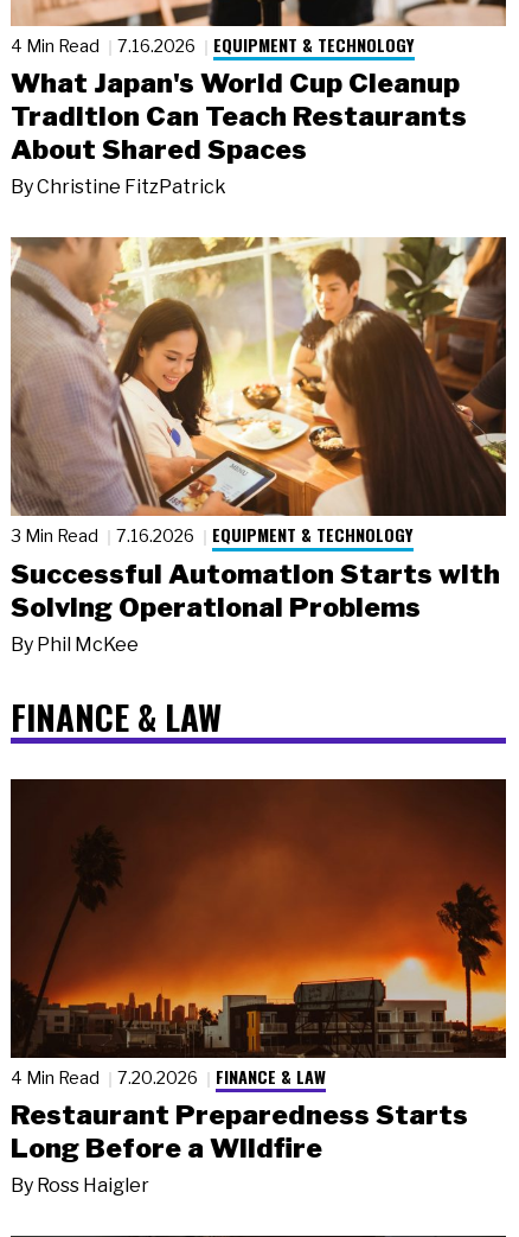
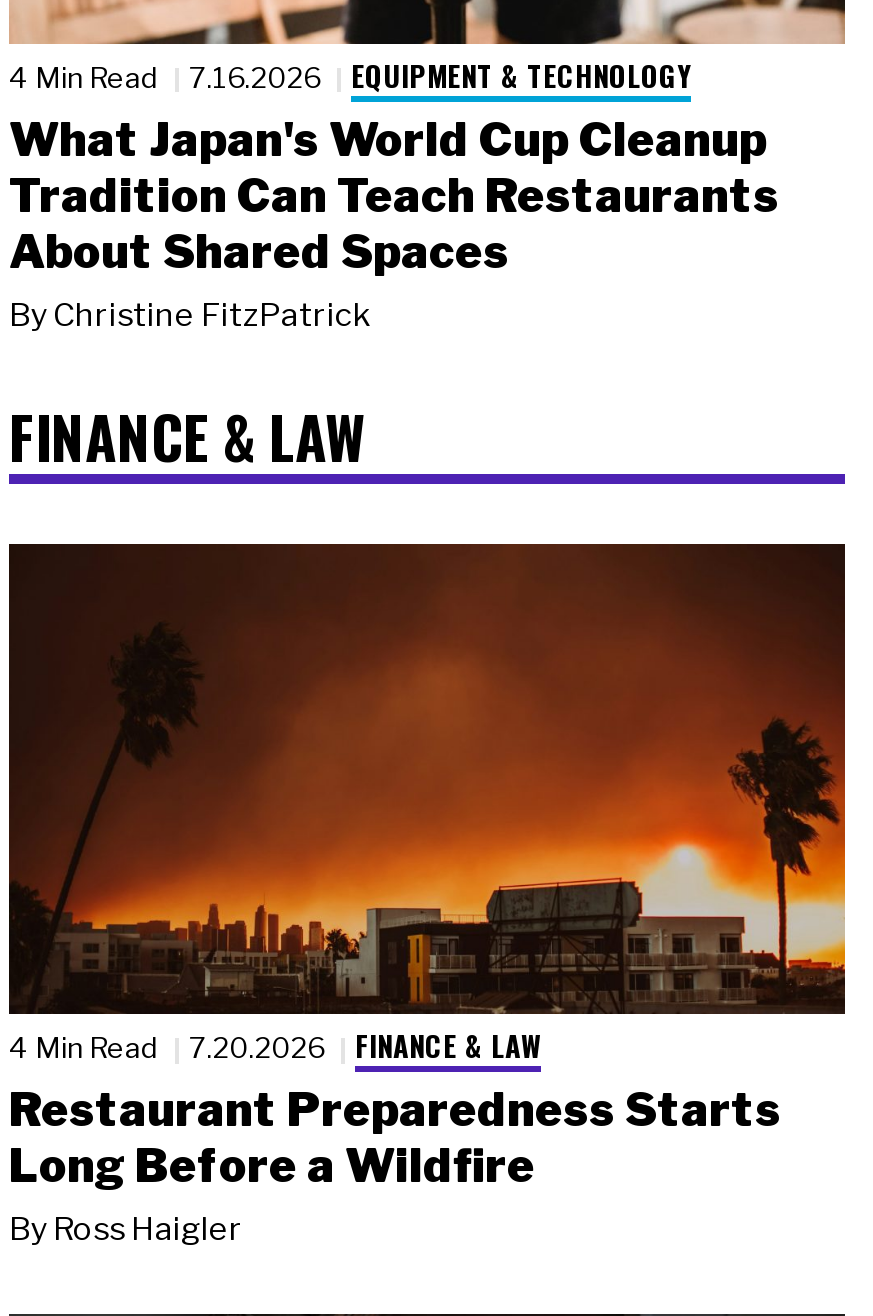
- [image]
- 3 Min Read
- 7.16.2026
- EQUIPMENT & TECHNOLOGY
- Successful Automation Starts with
- Solving Operational Problems
- By Phil McKee
